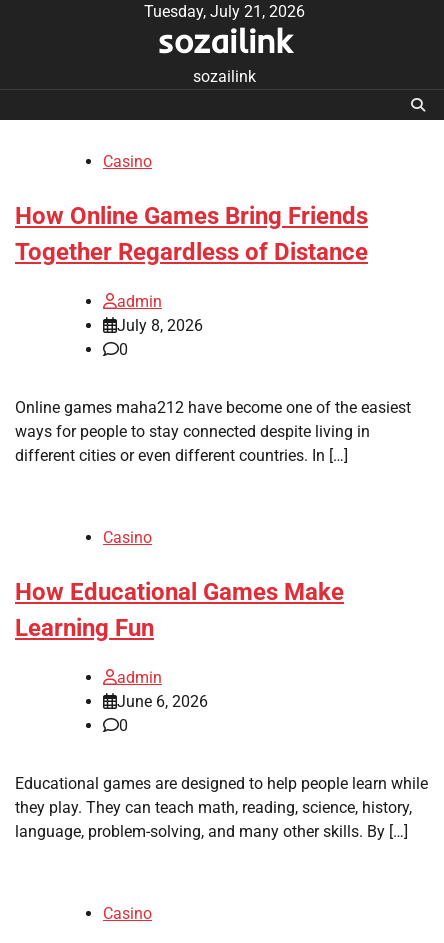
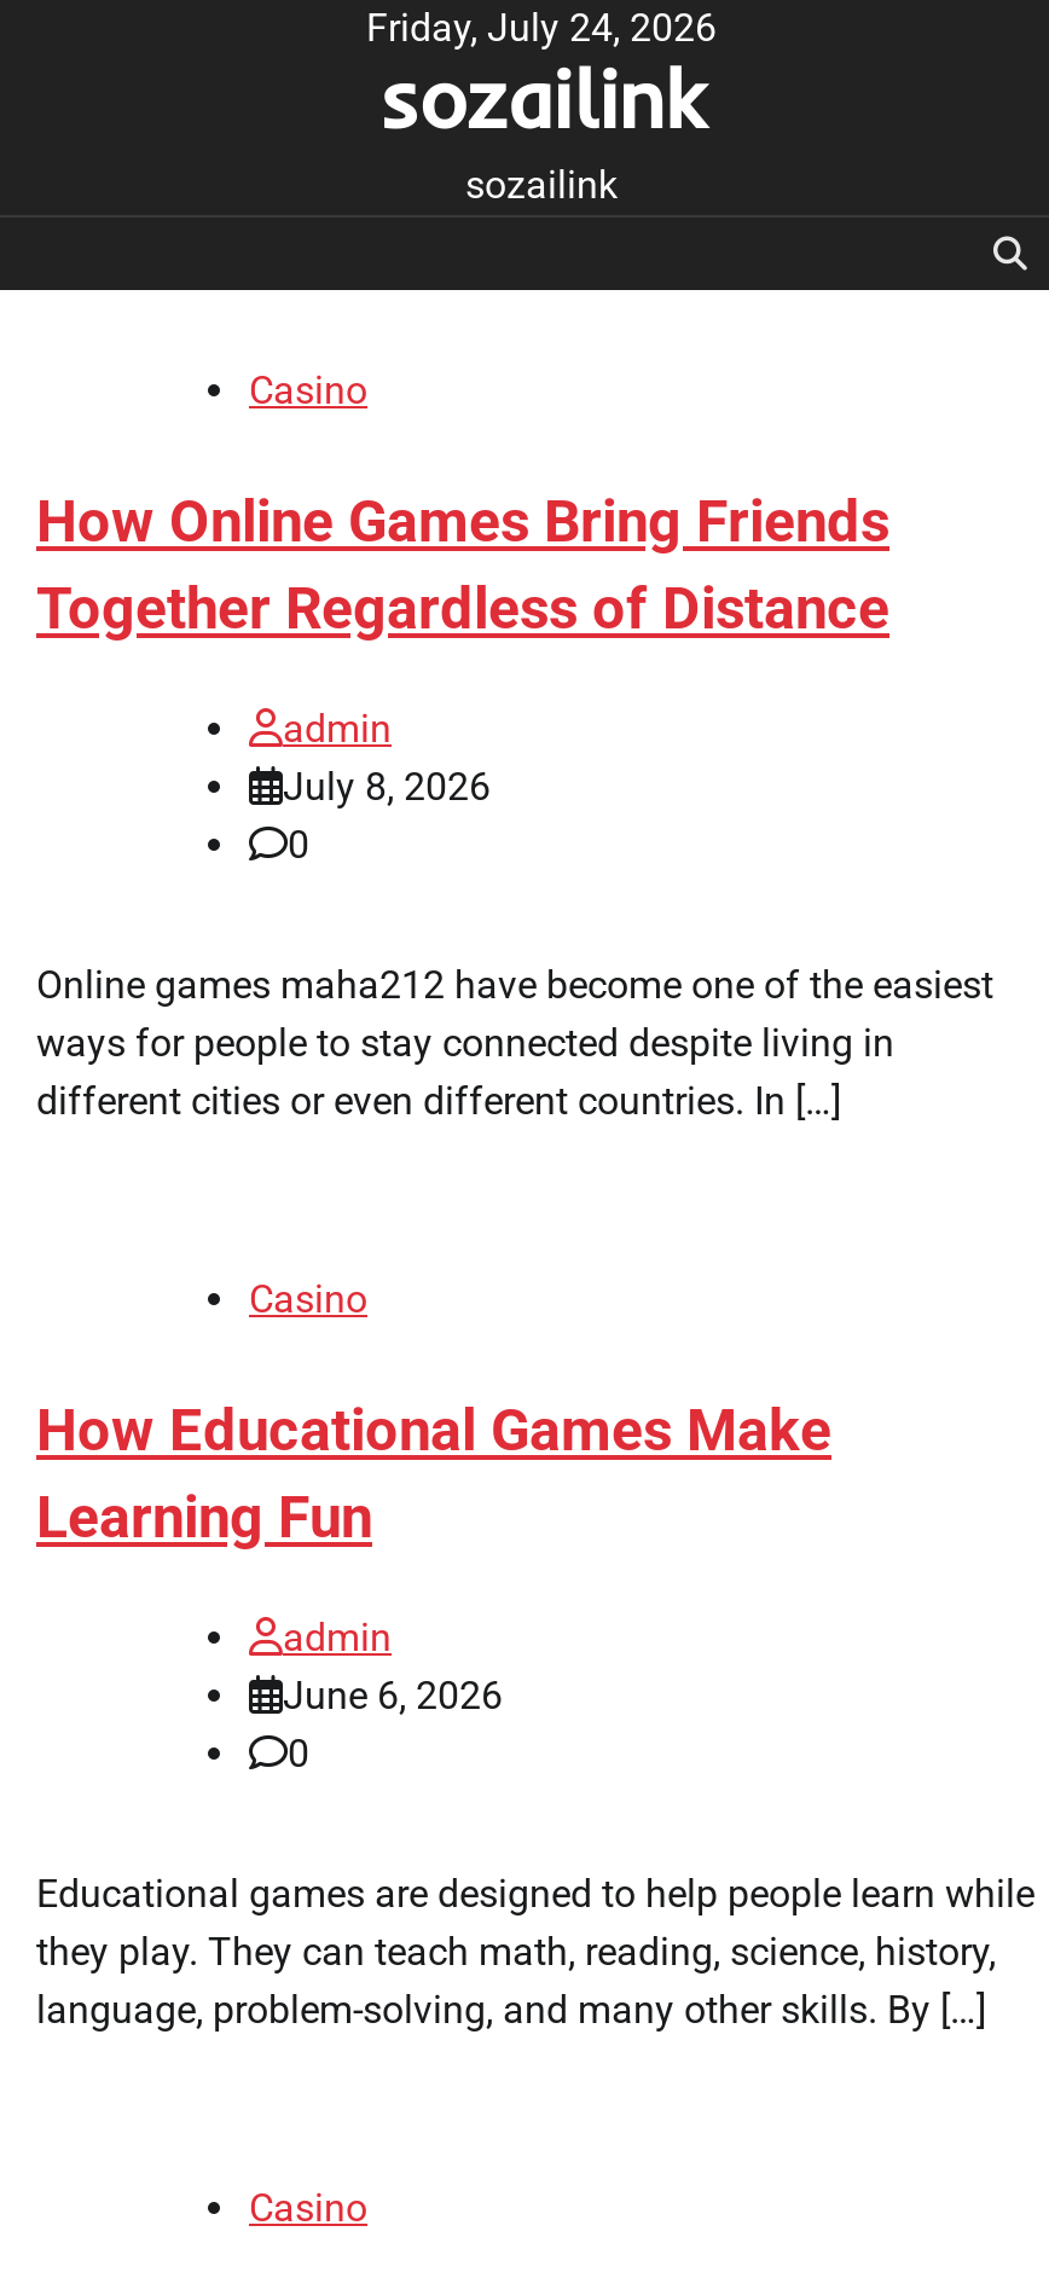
- Tuesday, July 21, 2026
+ Friday, July 24, 2026
